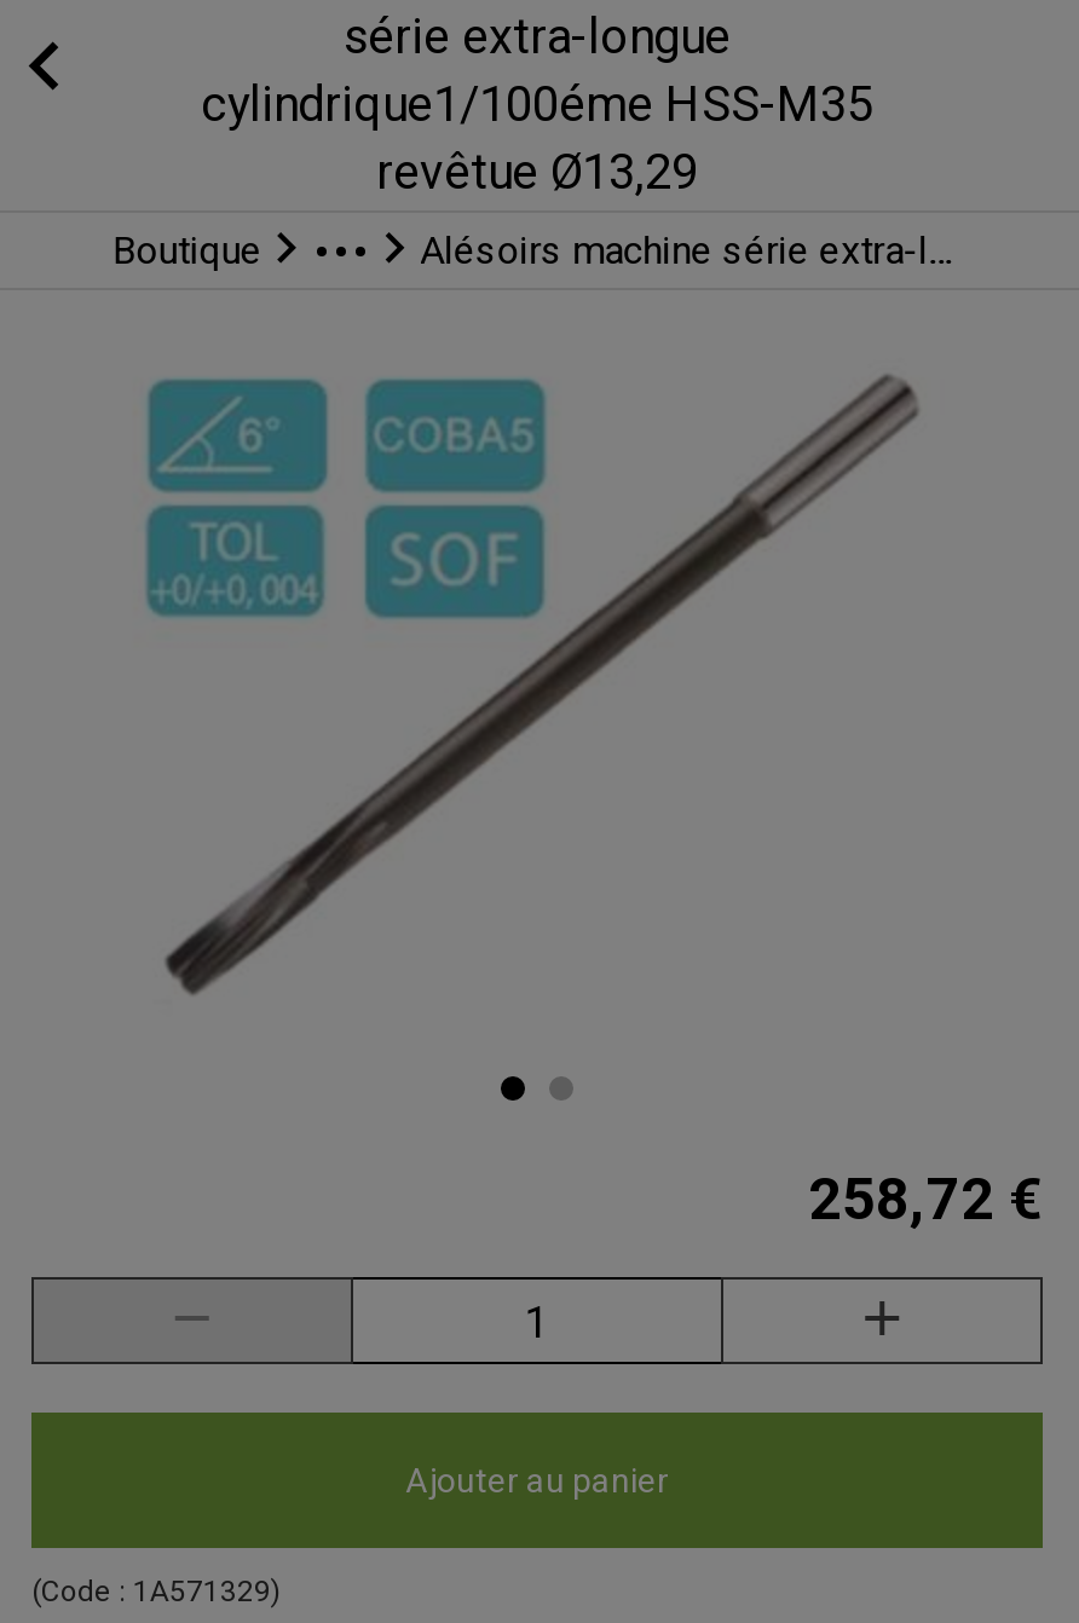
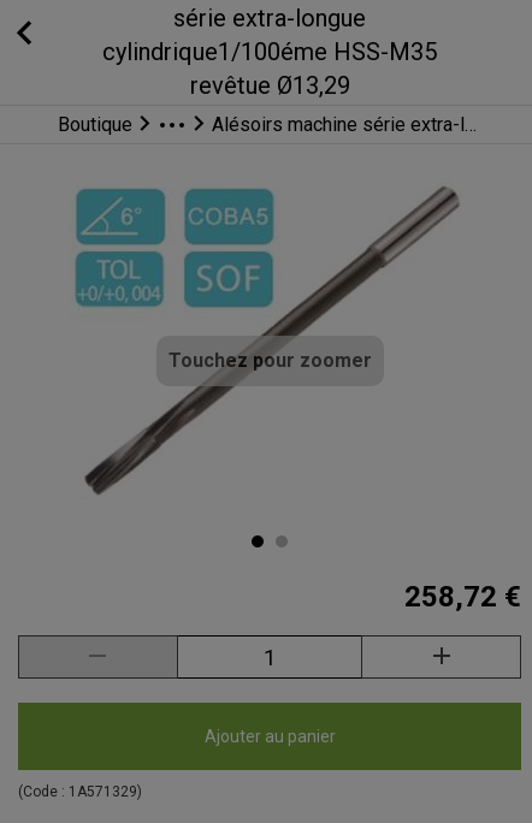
+ Touchez pour zoomer
